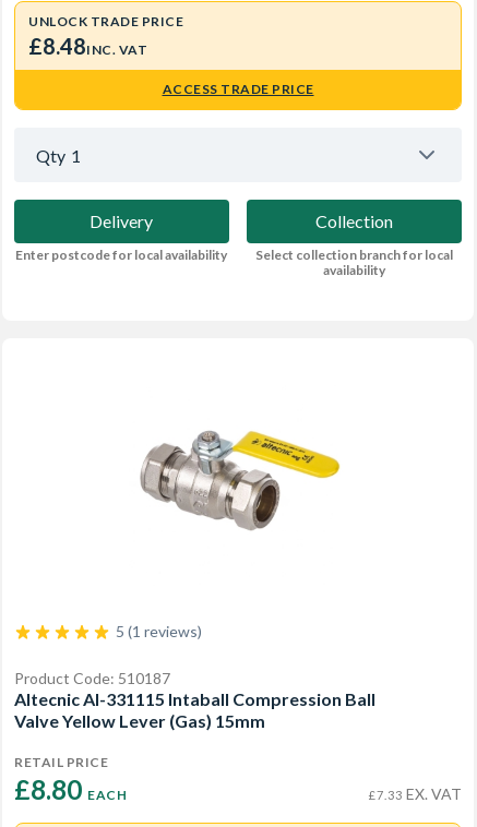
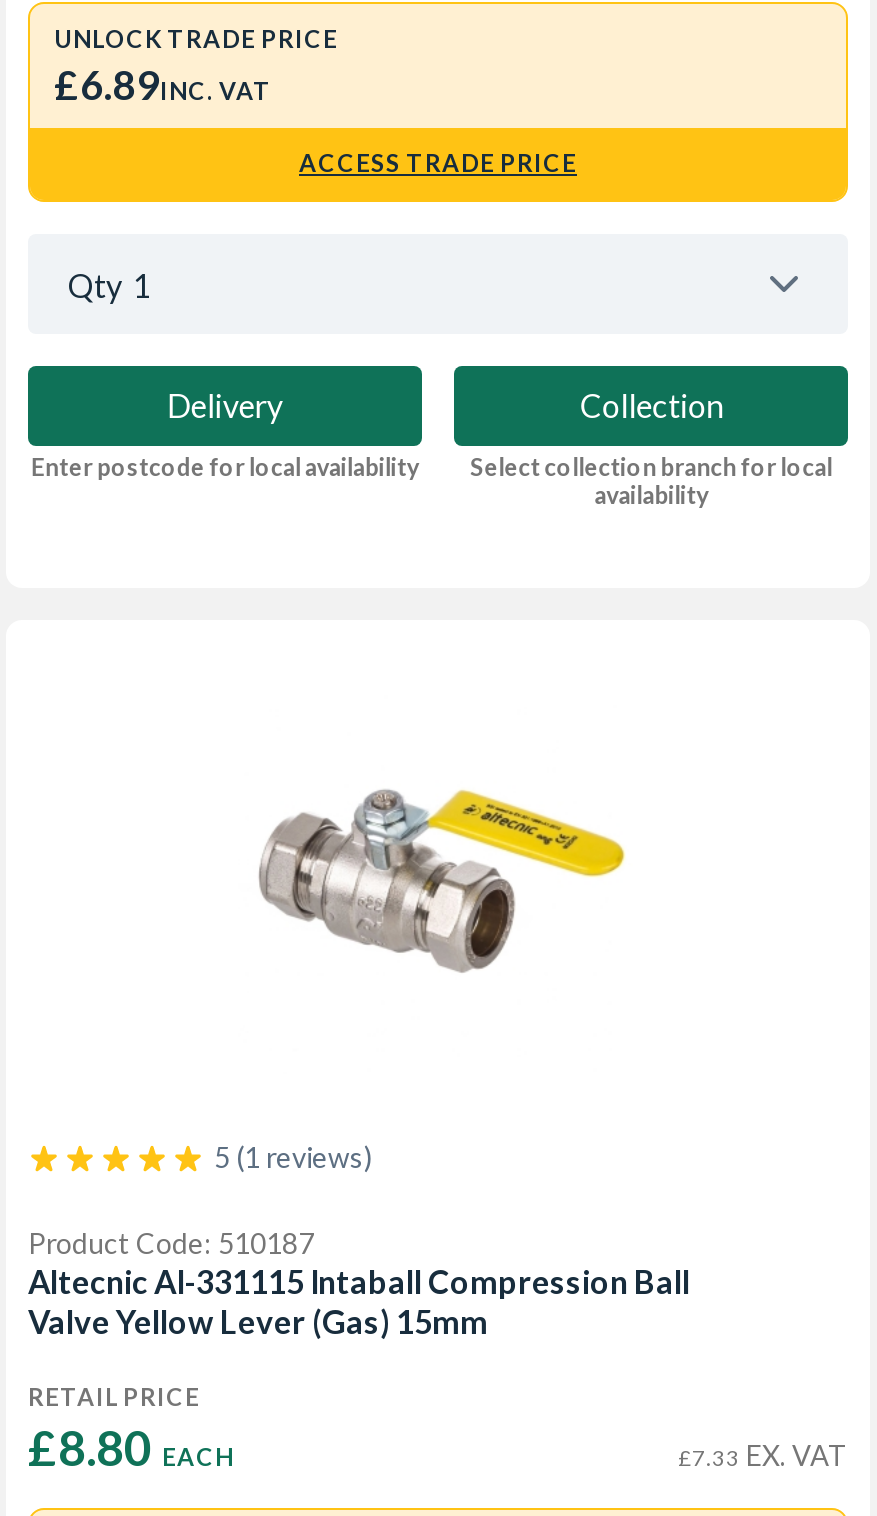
- £8.48INC. VAT
+ £6.89INC. VAT
